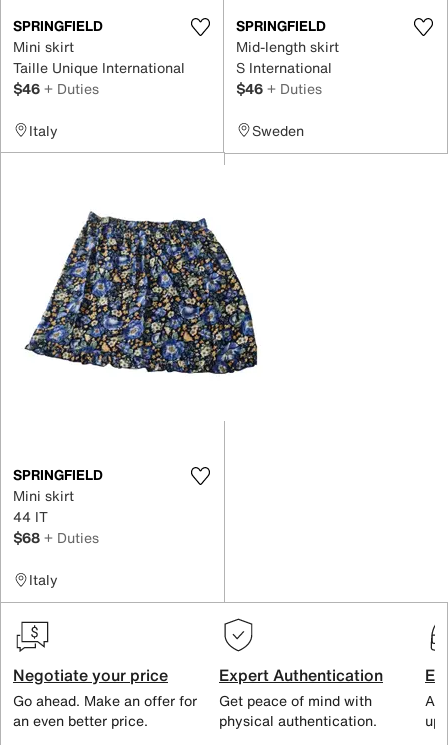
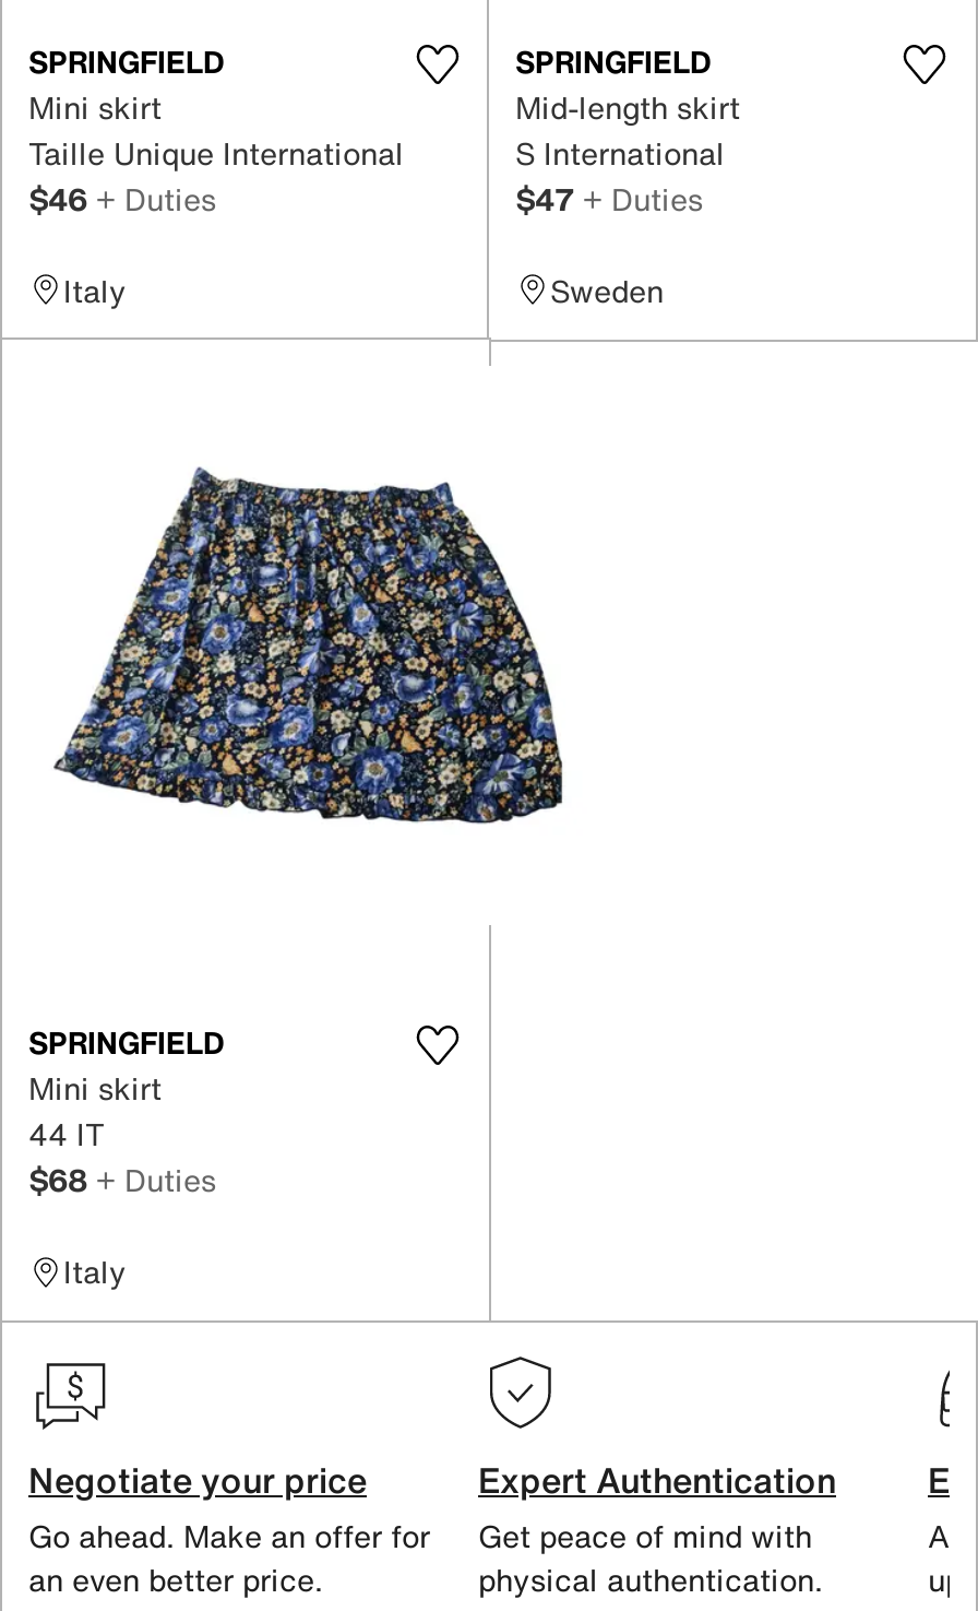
- $46 + Duties
+ $47 + Duties
